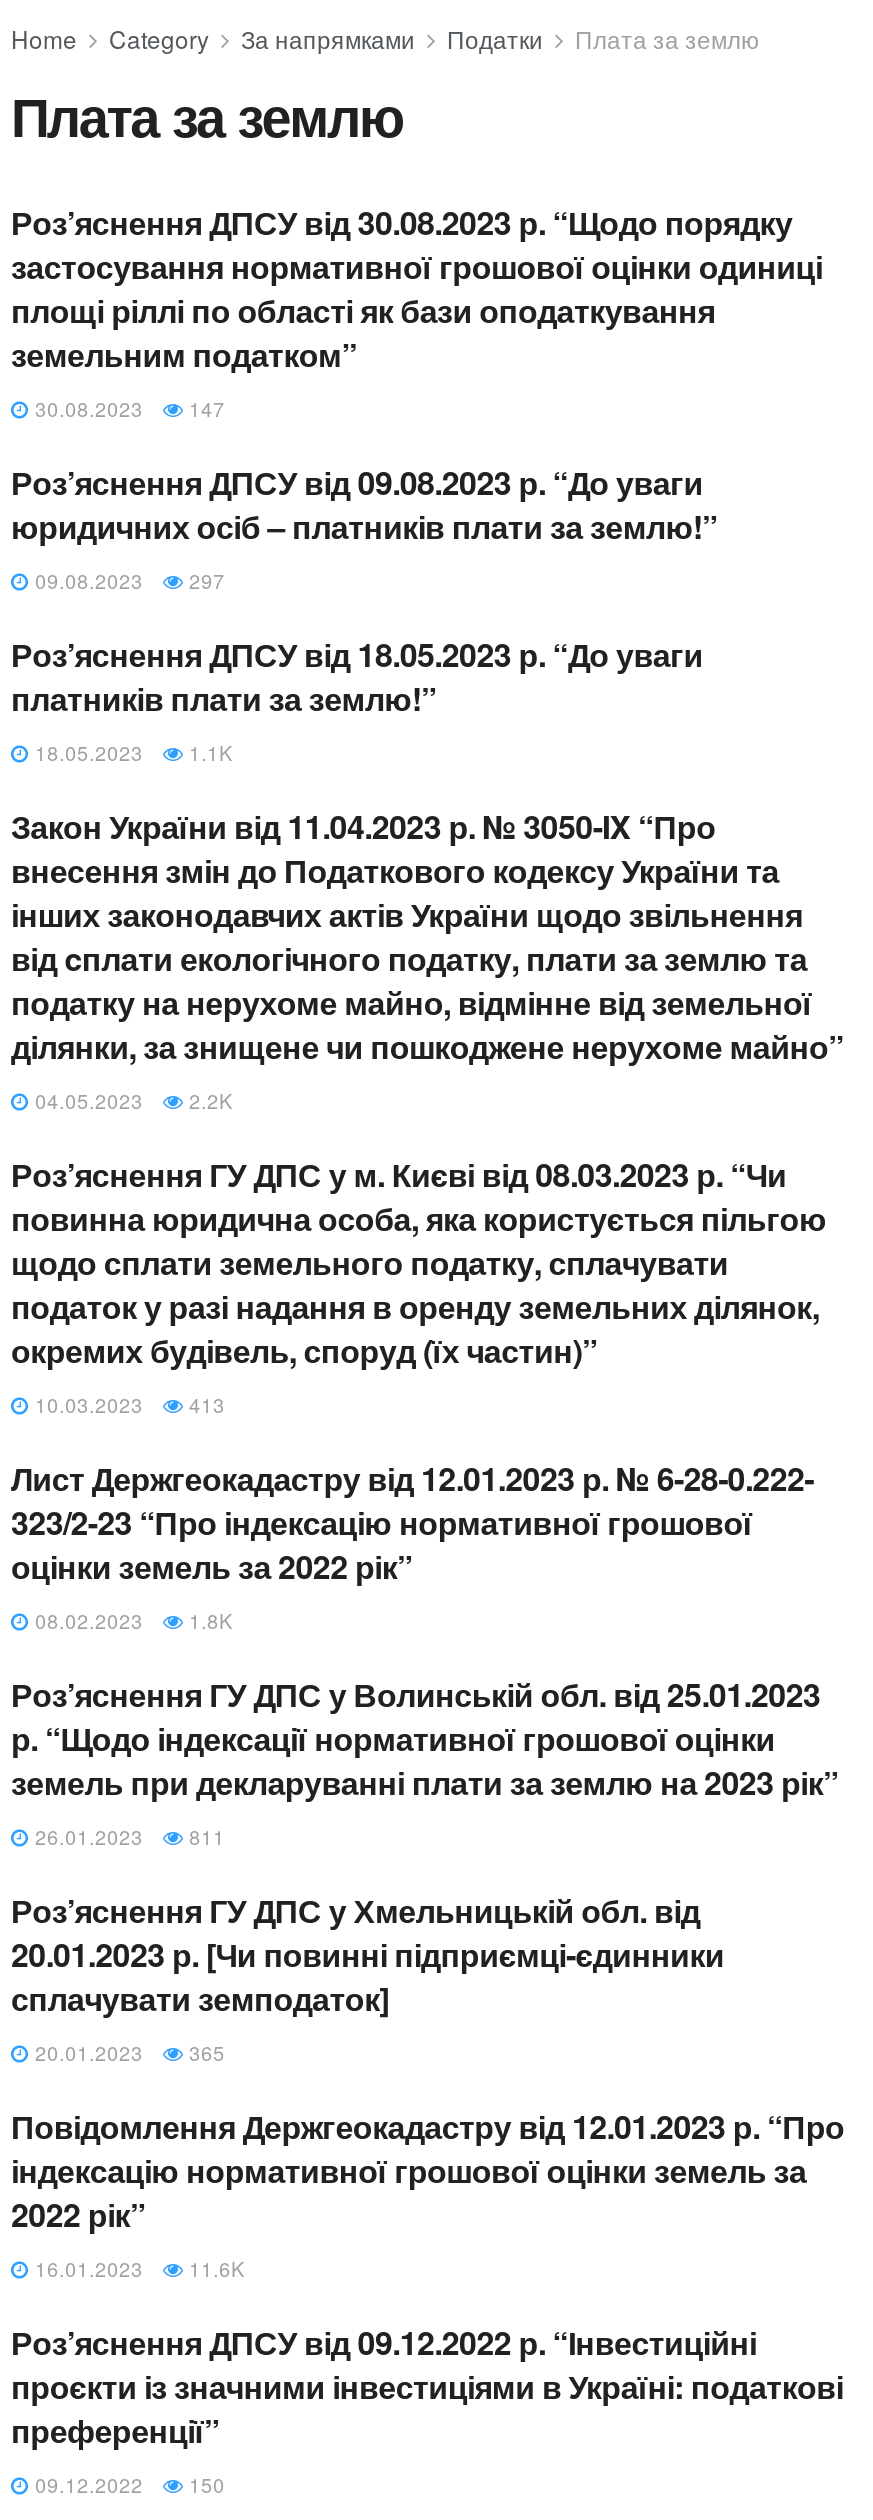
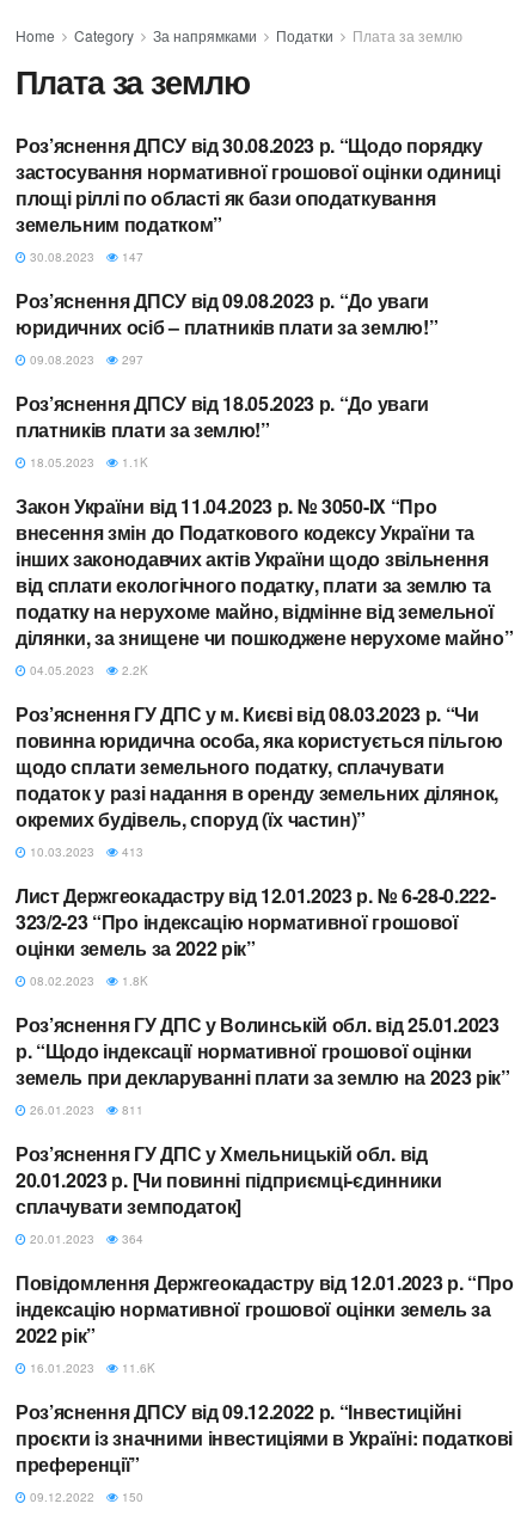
- 20.01.2023 365
+ 20.01.2023 364
